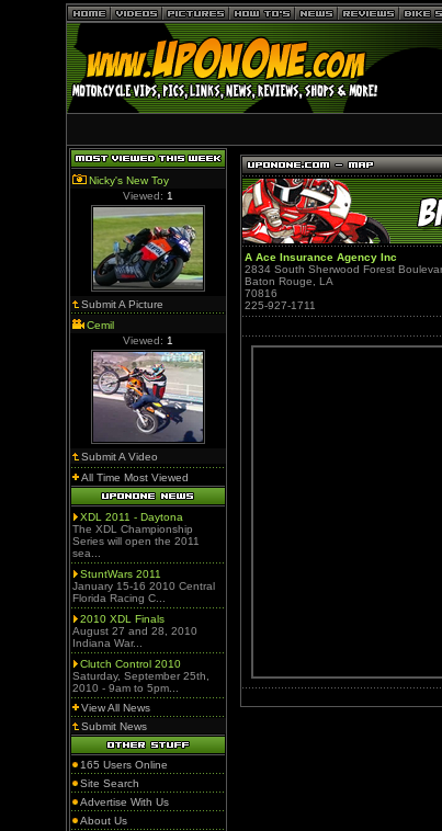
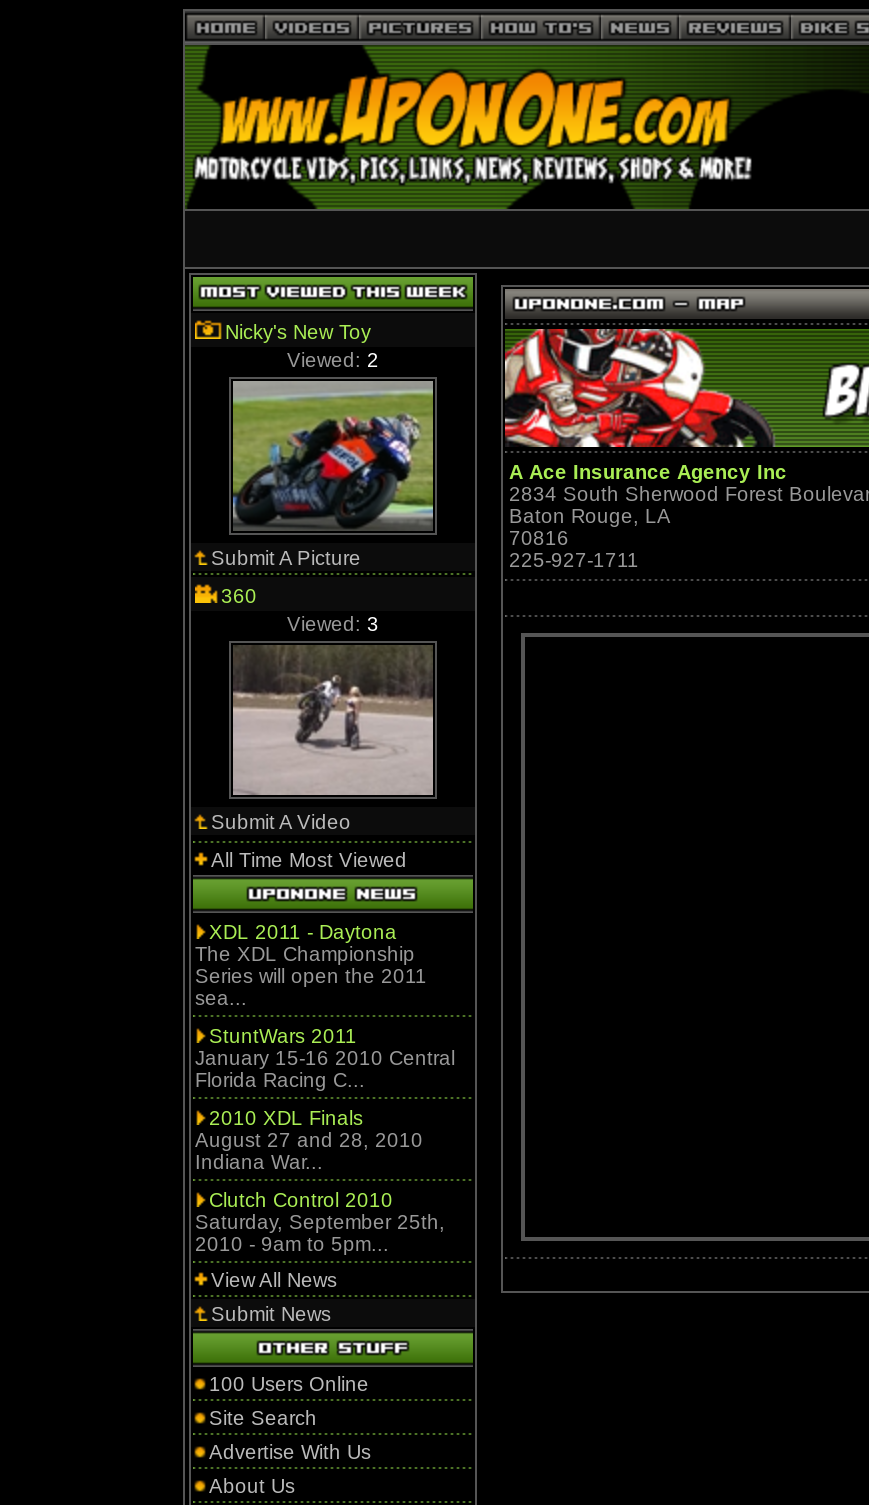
- Viewed: 1
+ Viewed: 2

- Cemil
- Viewed: 1
+ 360
+ Viewed: 3

- [image]
+ [image]

- 165 Users Online
+ 100 Users Online
